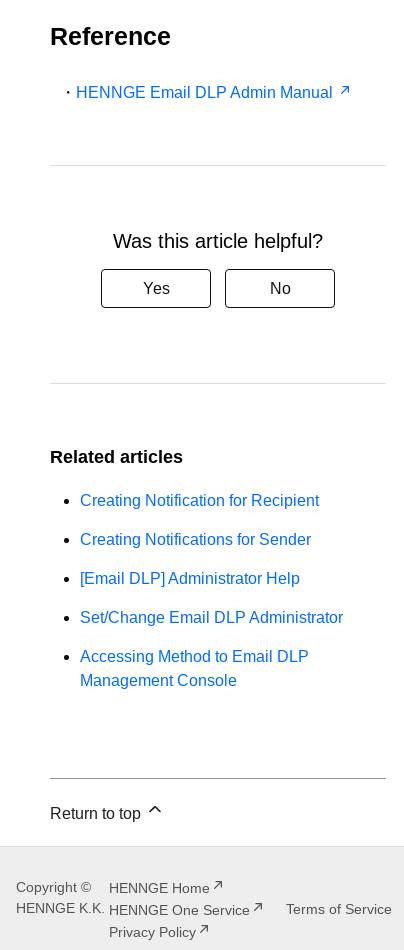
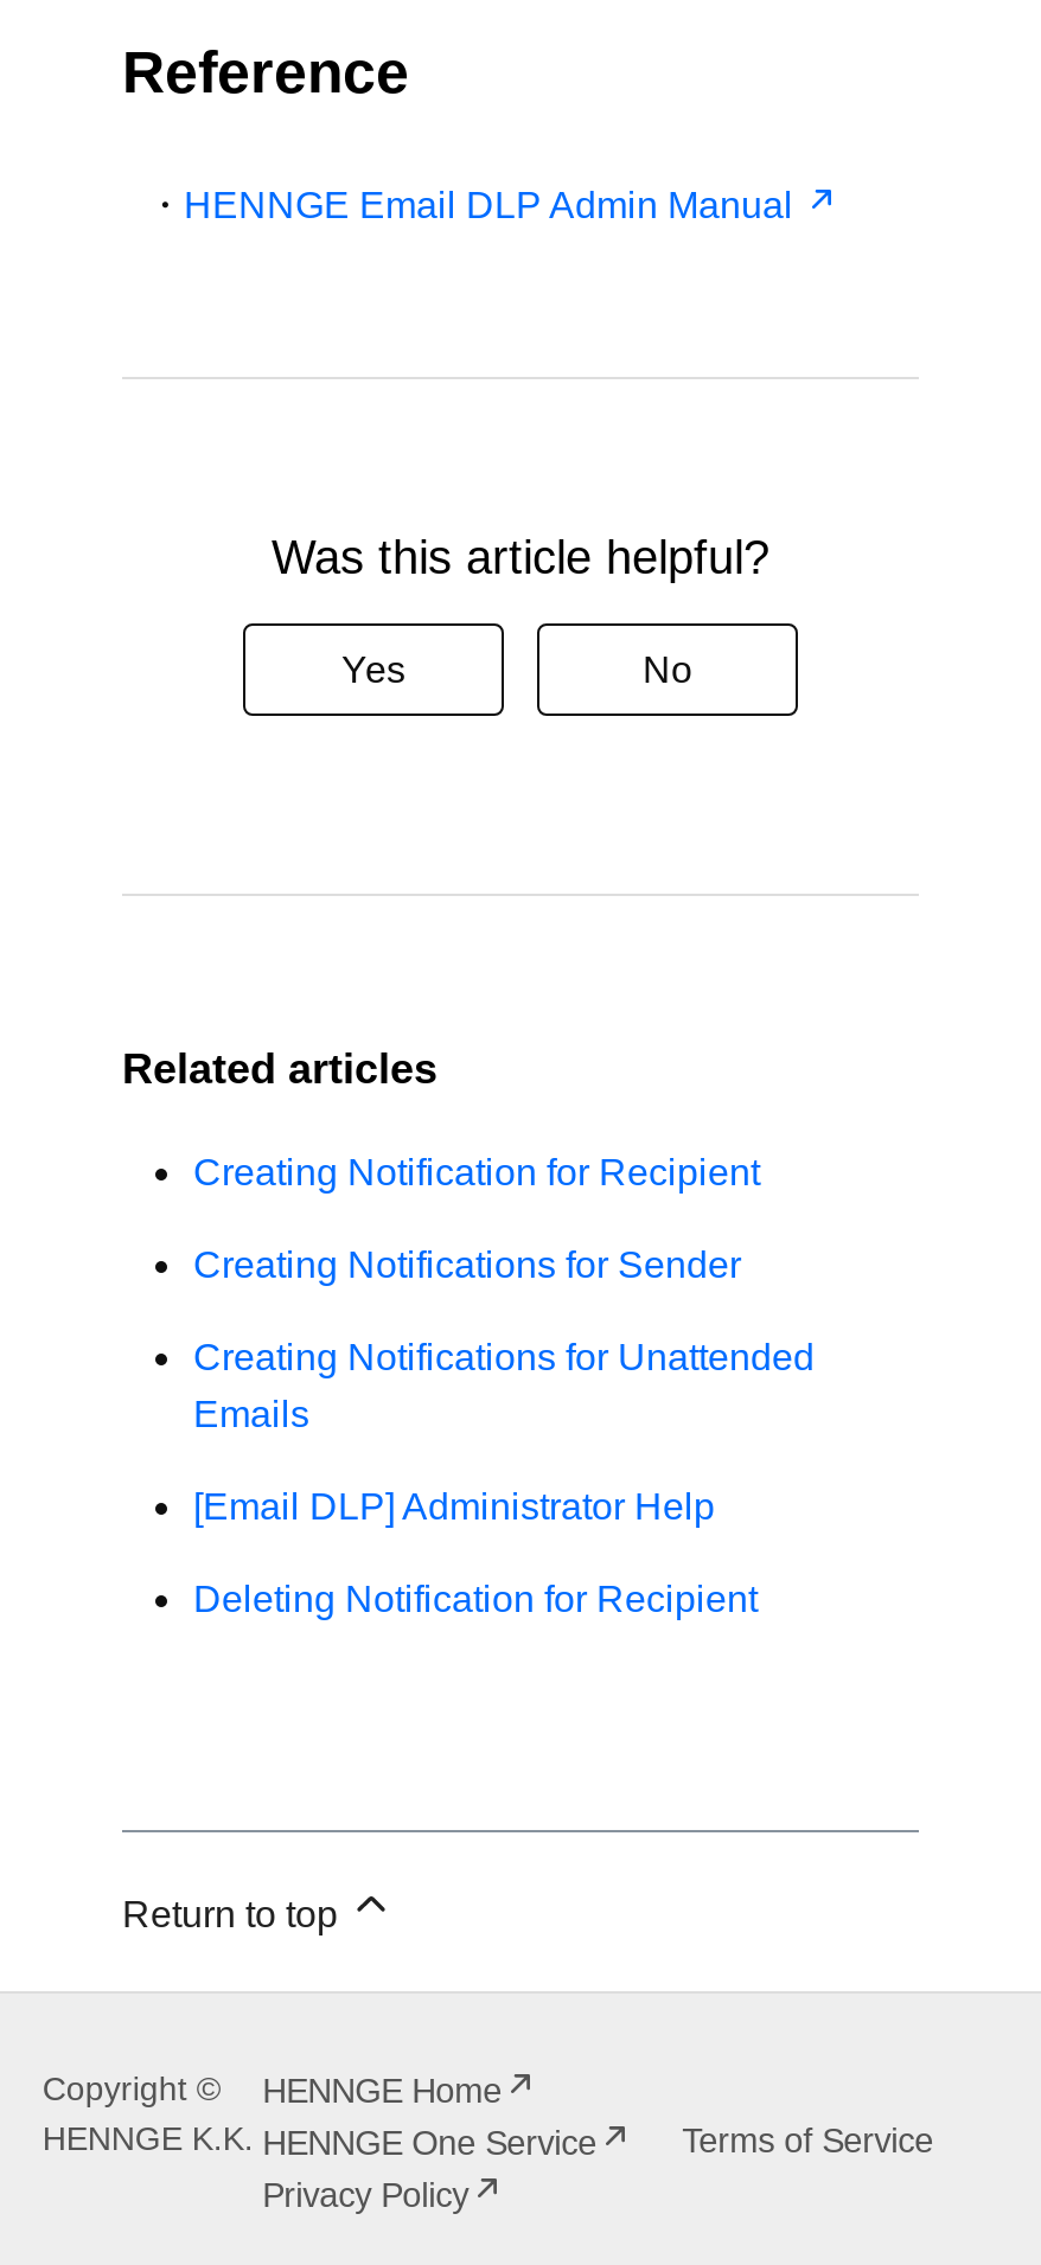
+ Creating Notifications for Unattended
+ Emails

moved down: [Email DLP] Administrator Help

- Set/Change Email DLP Administrator
- Accessing Method to Email DLP
- Management Console
+ Deleting Notification for Recipient
